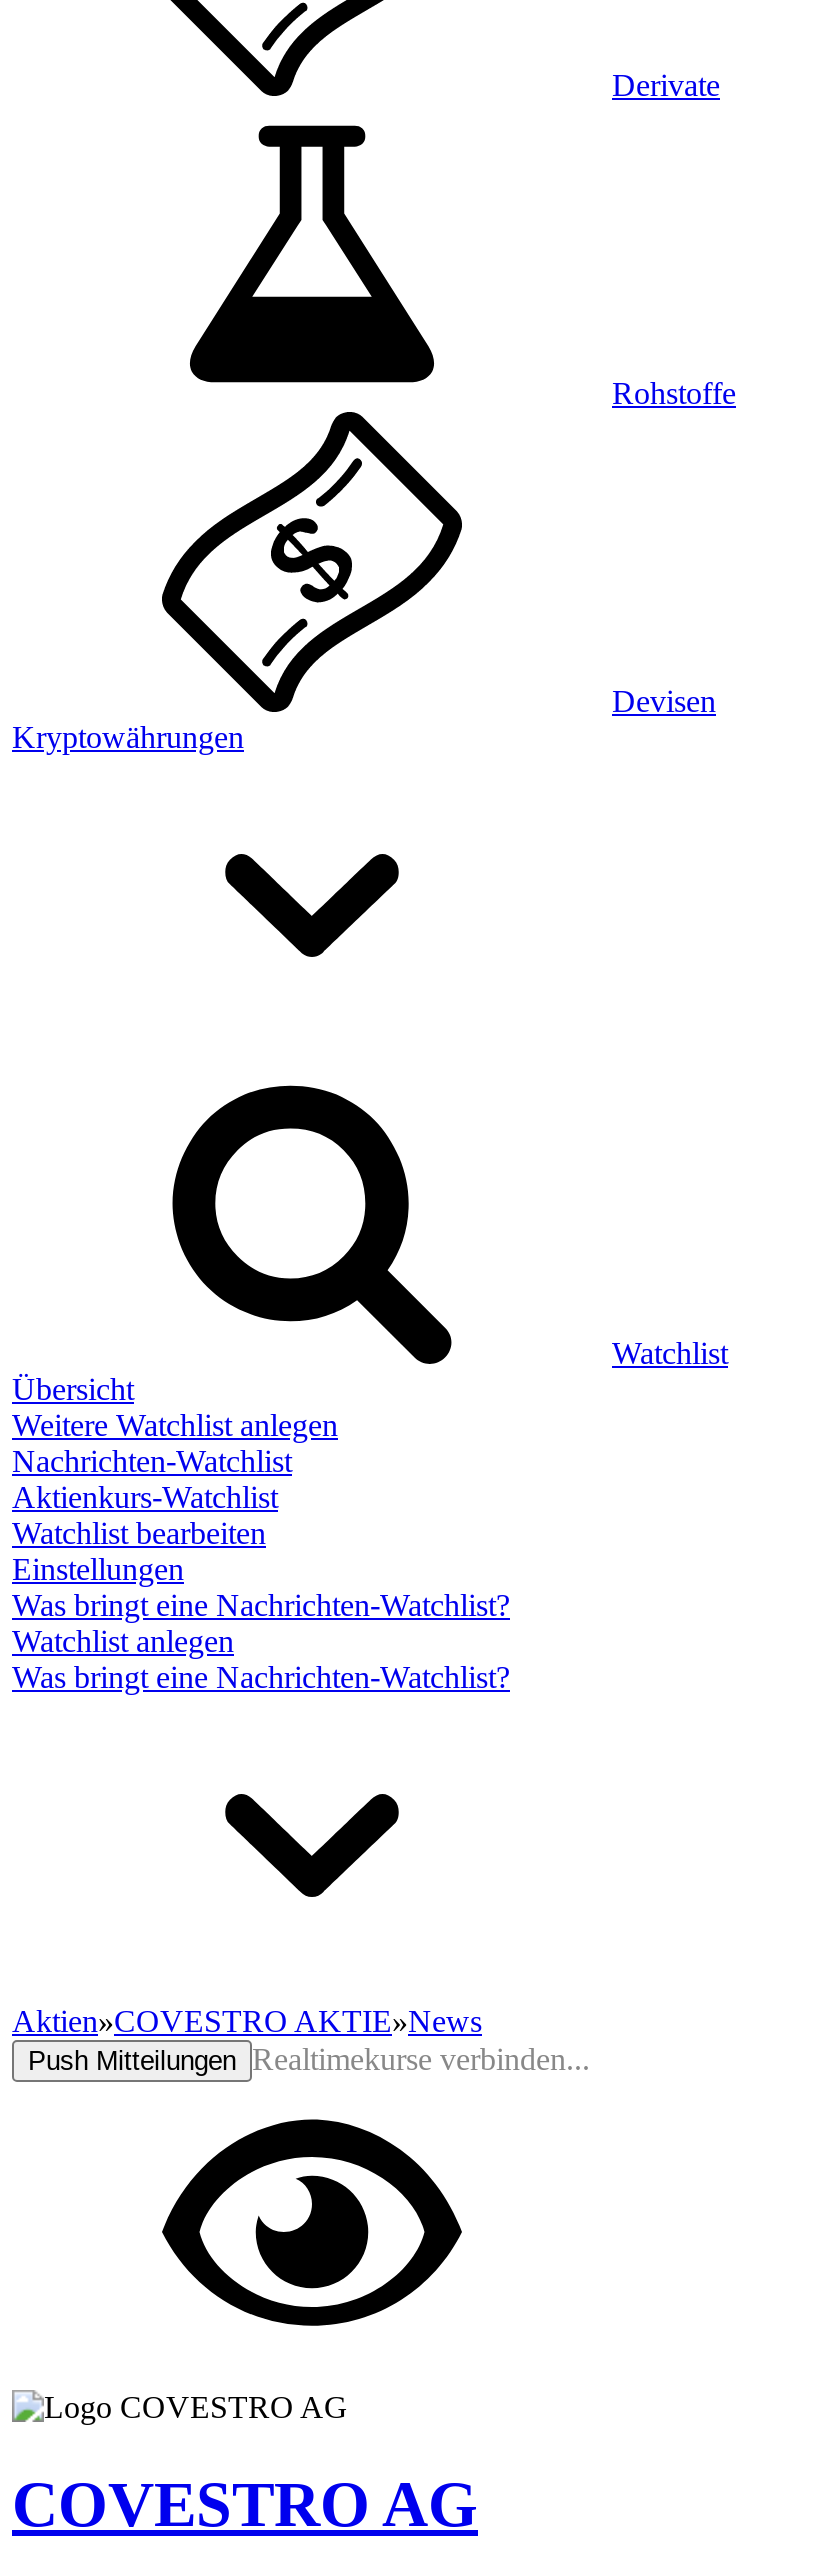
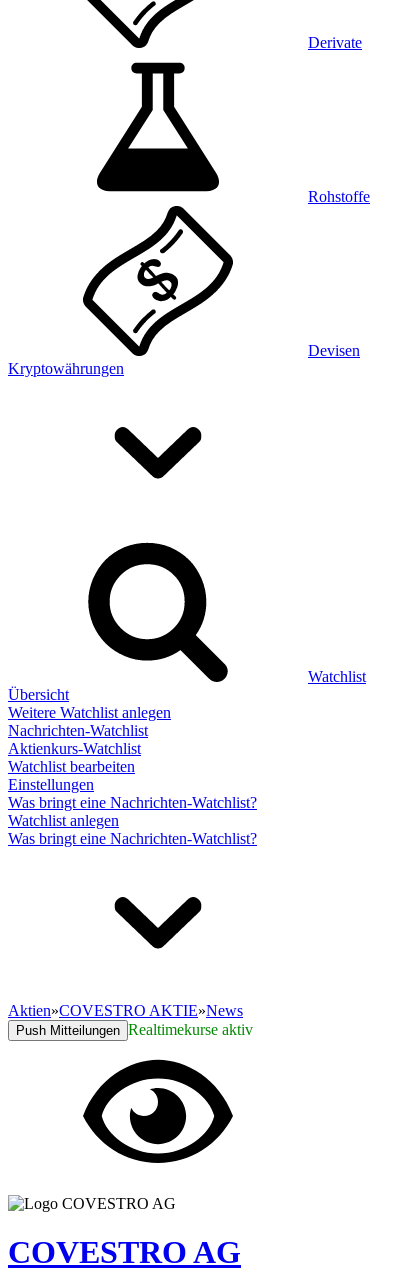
- Push Mitteilungen Realtimekurse verbinden...
+ Push Mitteilungen Realtimekurse aktiv
